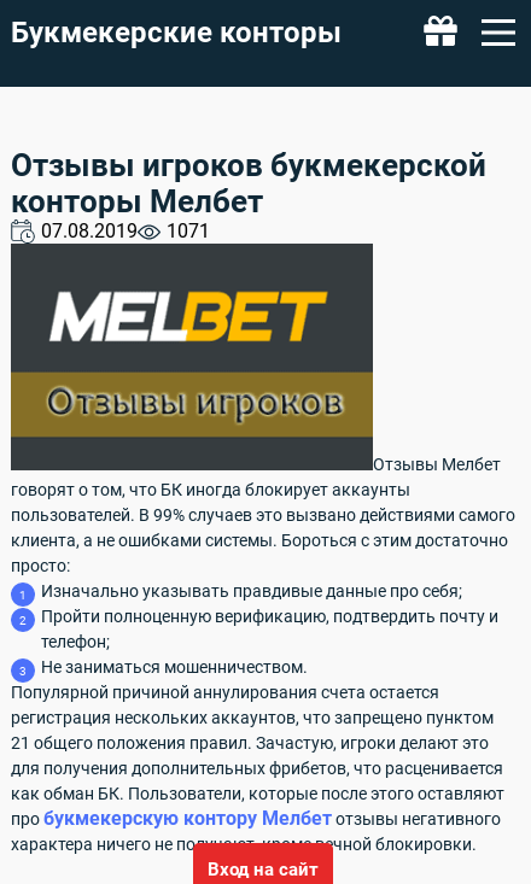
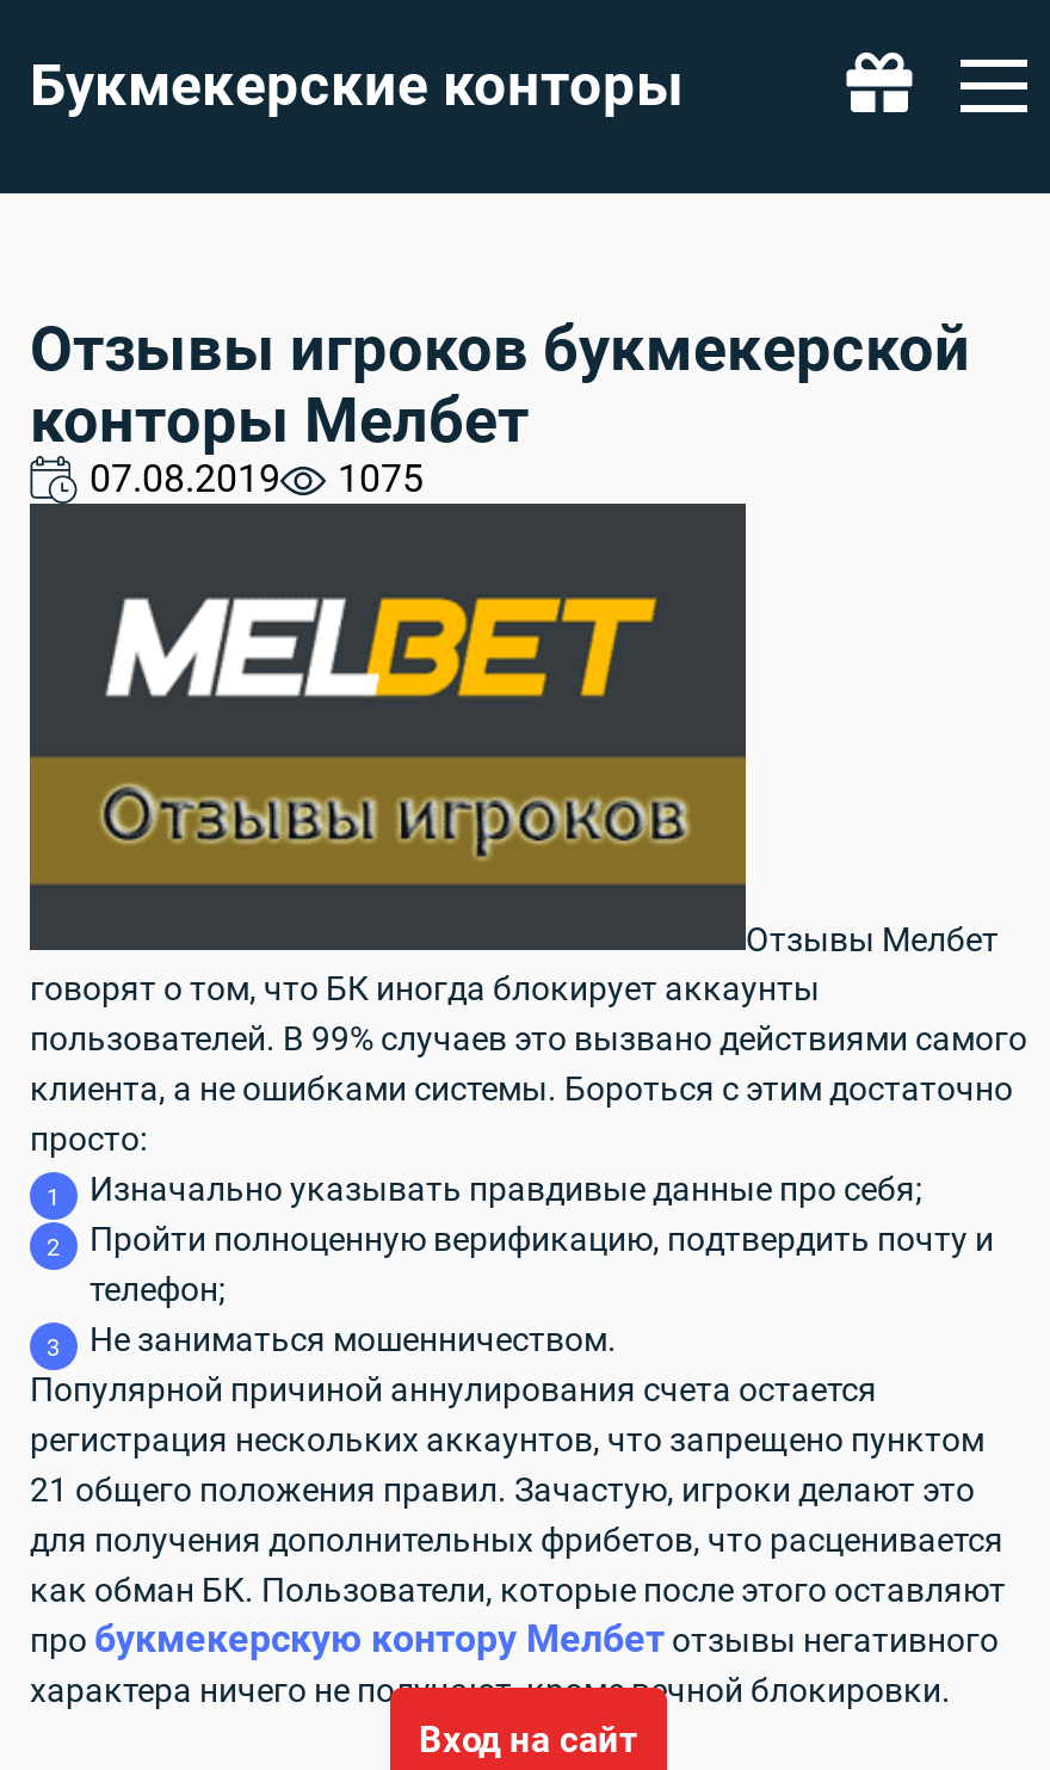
- 07.08.2019 1071
+ 07.08.2019 1075
